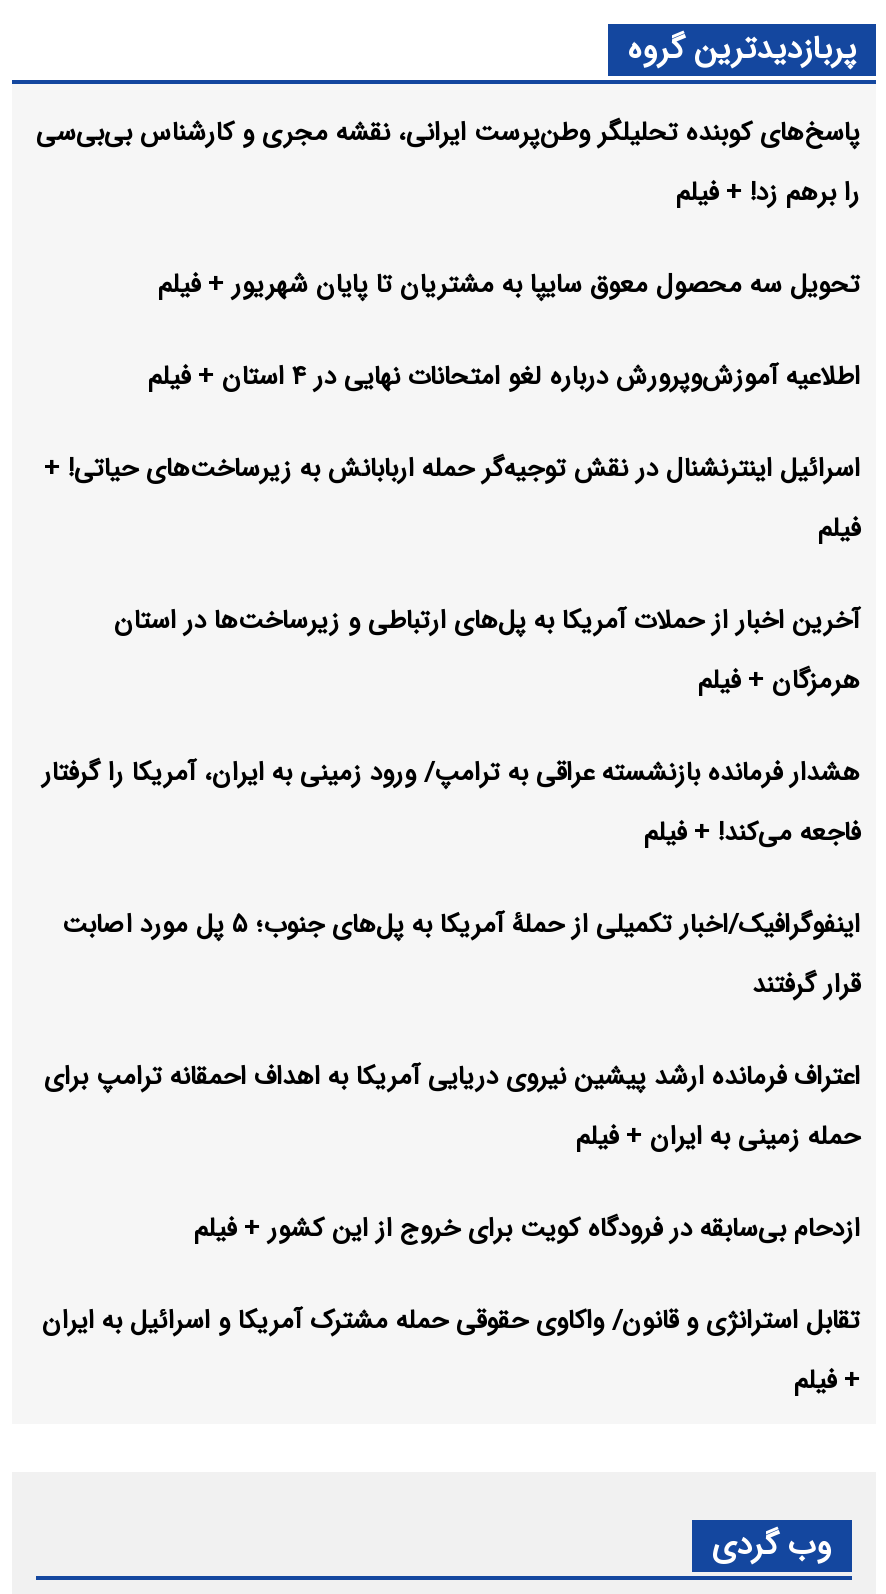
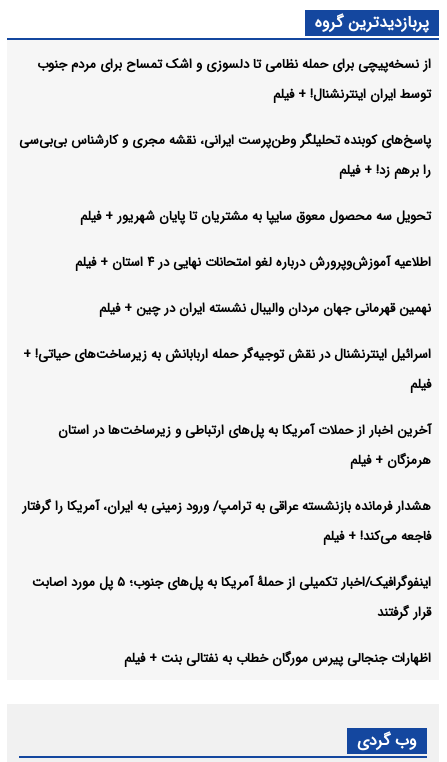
+ از نسخه‌پیچی برای حمله نظامی تا دلسوزی و اشک تمساح برای مردم جنوب
+ توسط ایران اینترنشنال! + فیلم

moved down: پاسخ‌های کوبنده تحلیلگر وطن‌پرست ایرانی، نقشه مجری و کارشناس بی‌بی‌سی | را برهم زد! + فیلم | تحویل سه محصول معوق سایپا به مشتریان تا پایان شهریور + فیلم

+ نهمین قهرمانی جهان مردان والیبال نشسته ایران در چین + فیلم

moved down: اسرائیل اینترنشنال در نقش توجیه‌گر حمله اربابانش به زیرساخت‌های حیاتی! + | فیلم | آخرین اخبار از حملات آمریکا به پل‌های ارتباطی و زیرساخت‌ها در استان | هرمزگان + فیلم | هشدار فرمانده بازنشسته عراقی به ترامپ/ ورود زمینی به ایران، آمریکا را گرفتار | فاجعه می‌کند! + فیلم | قرار گرفتند

- اعتراف فرمانده ارشد پیشین نیروی دریایی آمریکا به اهداف احمقانه ترامپ برای
- حمله زمینی به ایران + فیلم
- ازدحام بی‌سابقه‌ در فرودگاه کویت برای خروج از این کشور + فیلم
- تقابل استرانژی و قانون/ واکاوی حقوقی حمله مشترک آمریکا و اسرائیل به ایران
- + فیلم
+ اظهارات جنجالی پیرس مورگان خطاب به نفتالی بنت + فیلم
